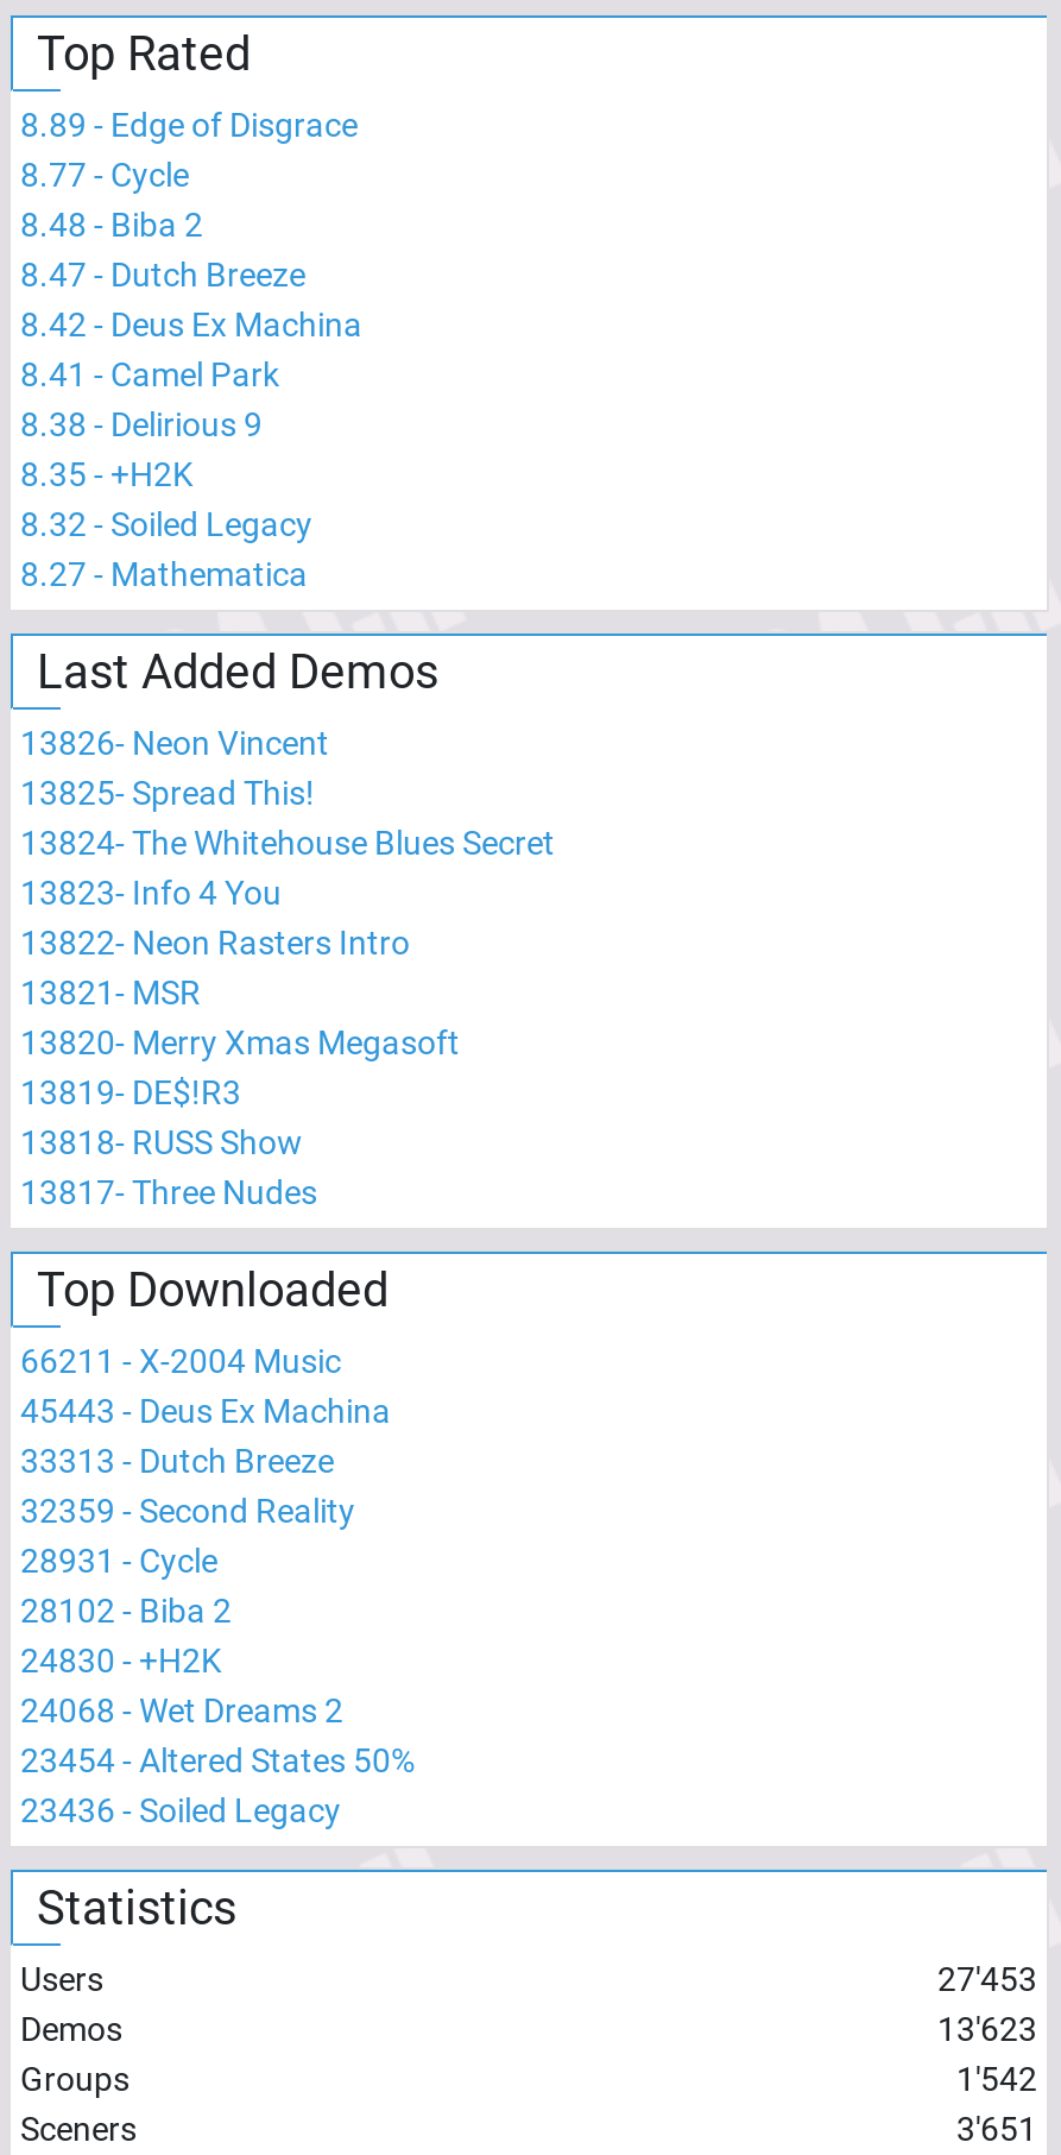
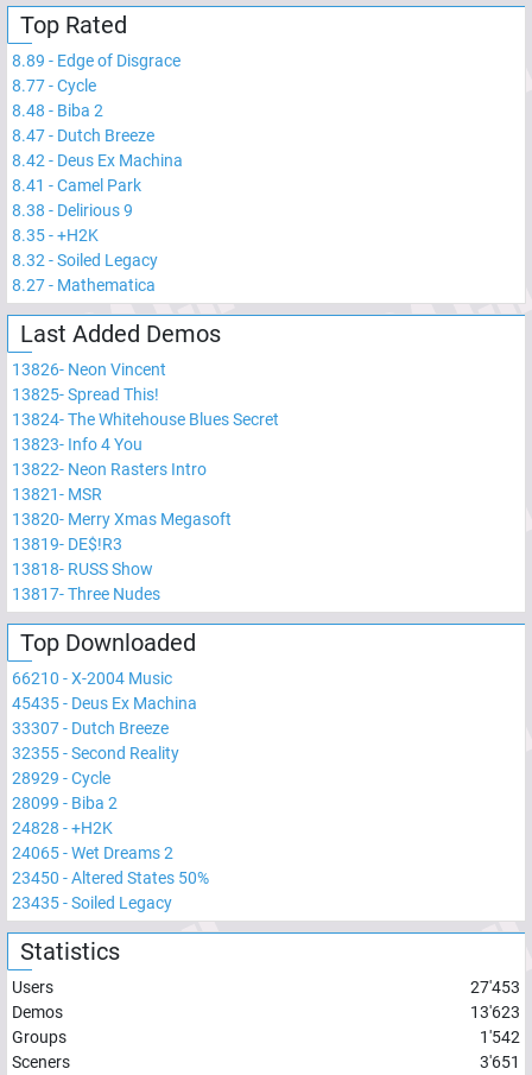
- 66211 - X-2004 Music
+ 66210 - X-2004 Music

- 45443 - Deus Ex Machina
+ 45435 - Deus Ex Machina

- 33313 - Dutch Breeze
+ 33307 - Dutch Breeze

- 32359 - Second Reality
+ 32355 - Second Reality

- 28931 - Cycle
+ 28929 - Cycle

- 28102 - Biba 2
+ 28099 - Biba 2

- 24830 - +H2K
+ 24828 - +H2K

- 24068 - Wet Dreams 2
+ 24065 - Wet Dreams 2

- 23454 - Altered States 50%
+ 23450 - Altered States 50%

- 23436 - Soiled Legacy
+ 23435 - Soiled Legacy
